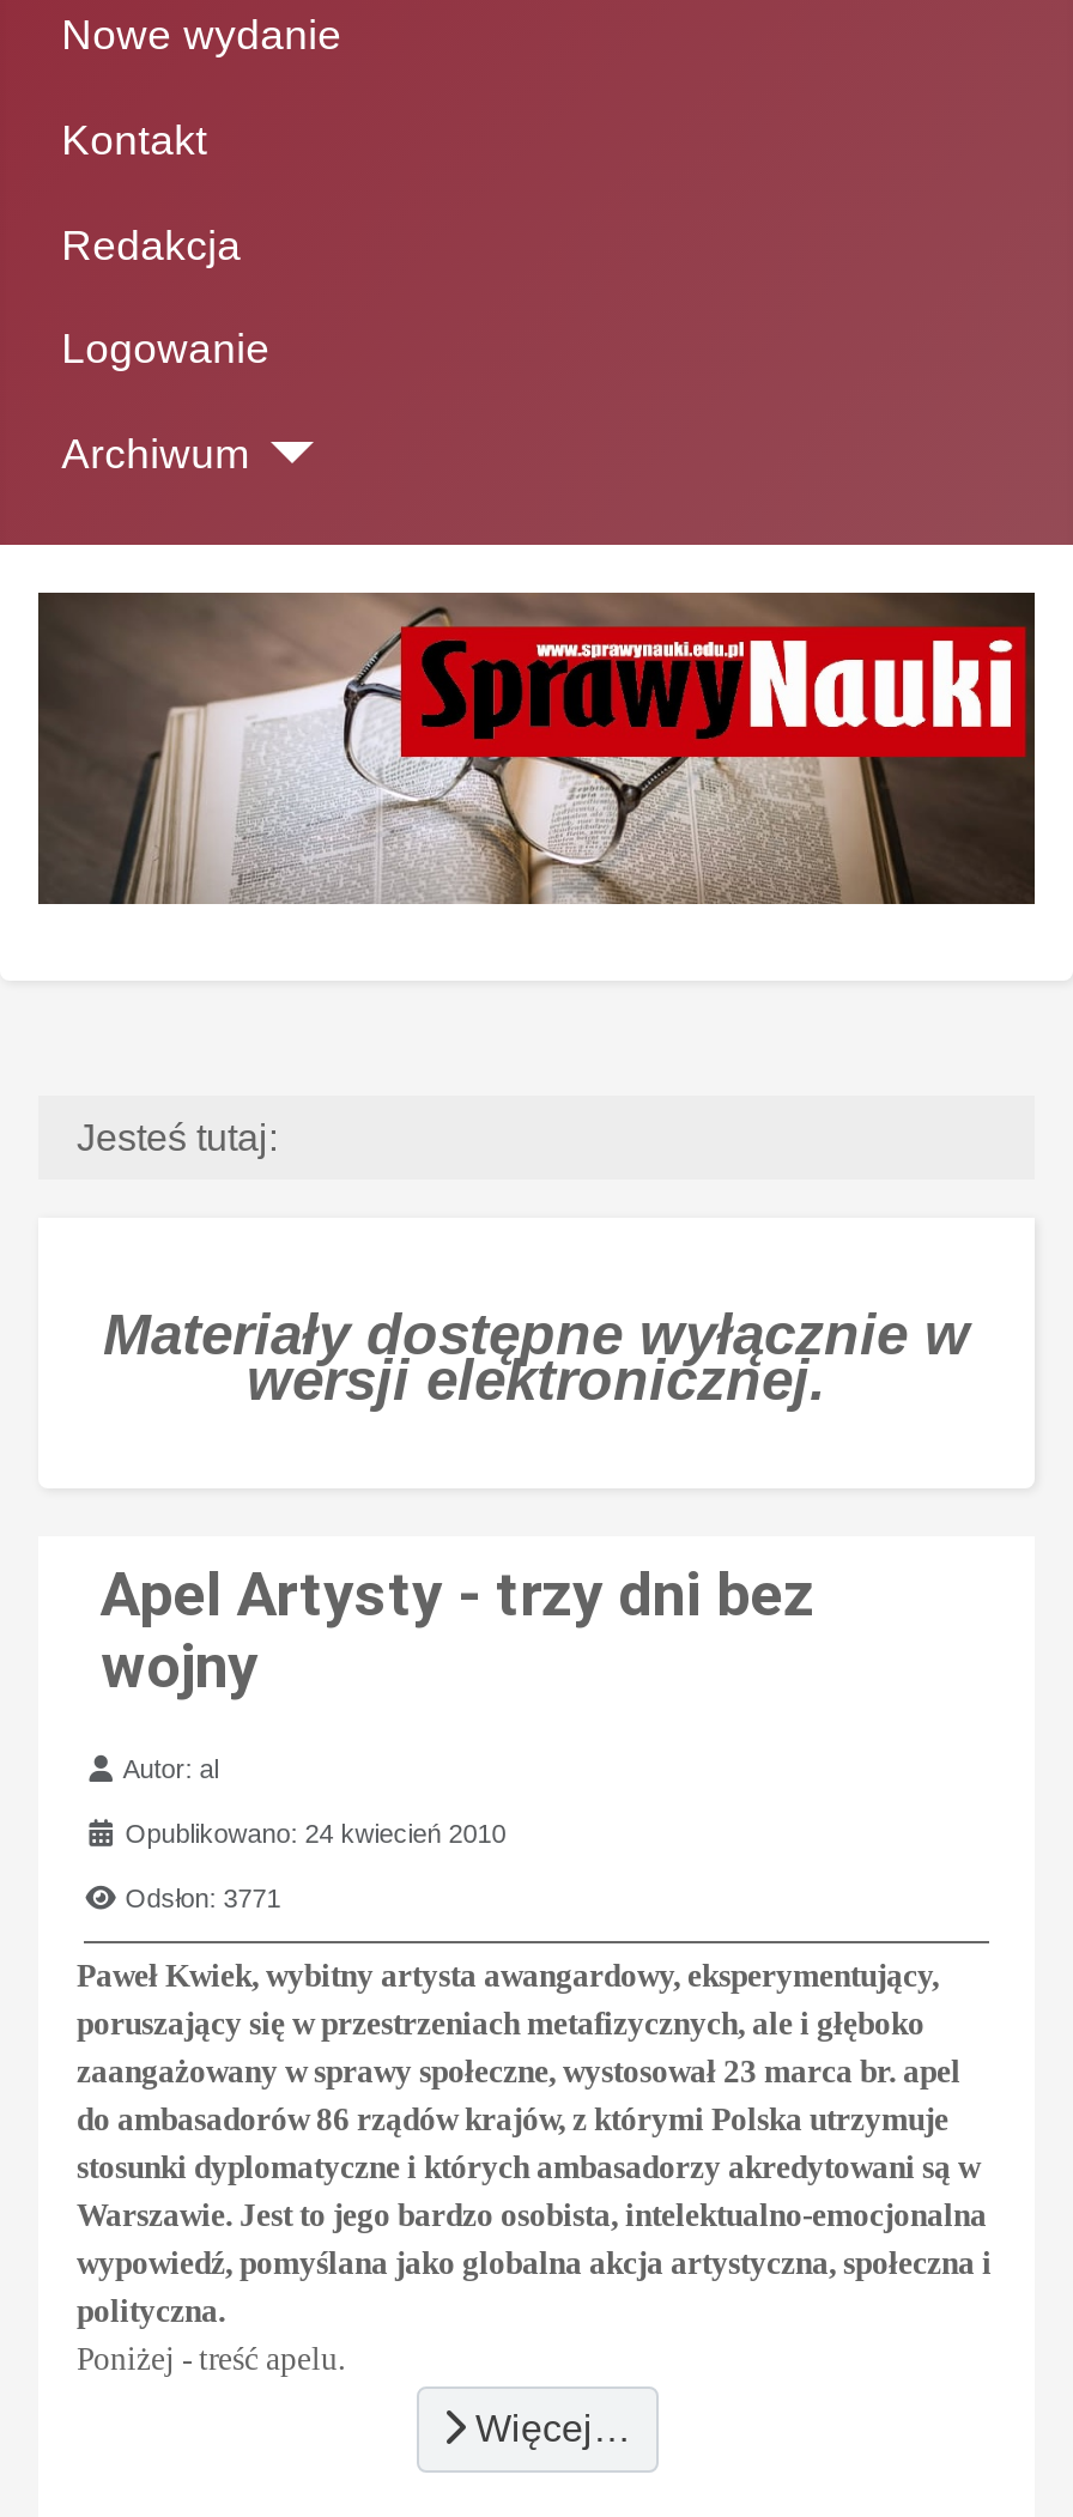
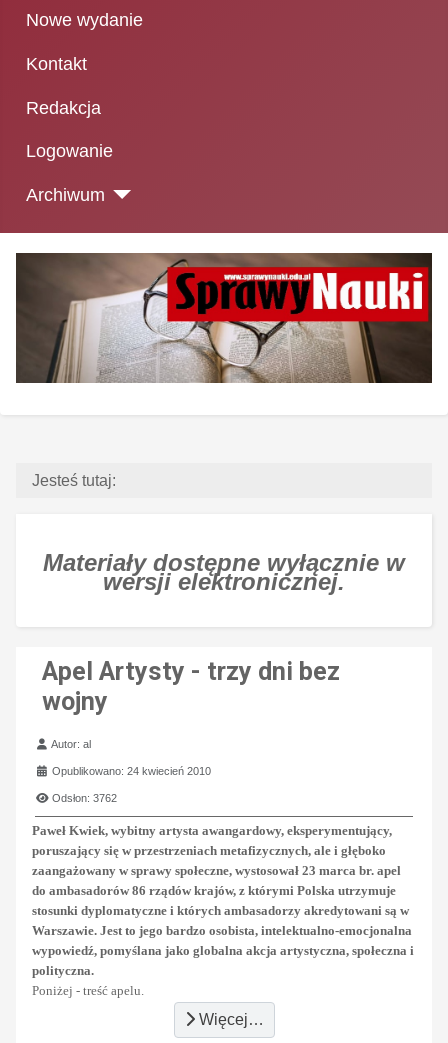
- Odsłon: 3771
+ Odsłon: 3762
